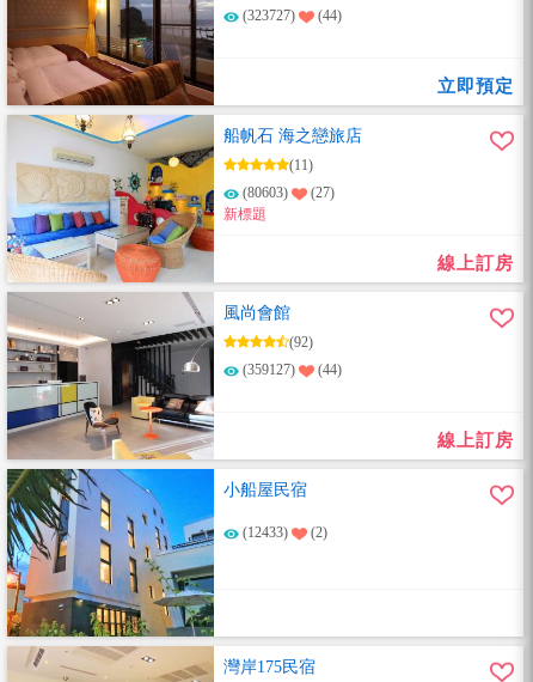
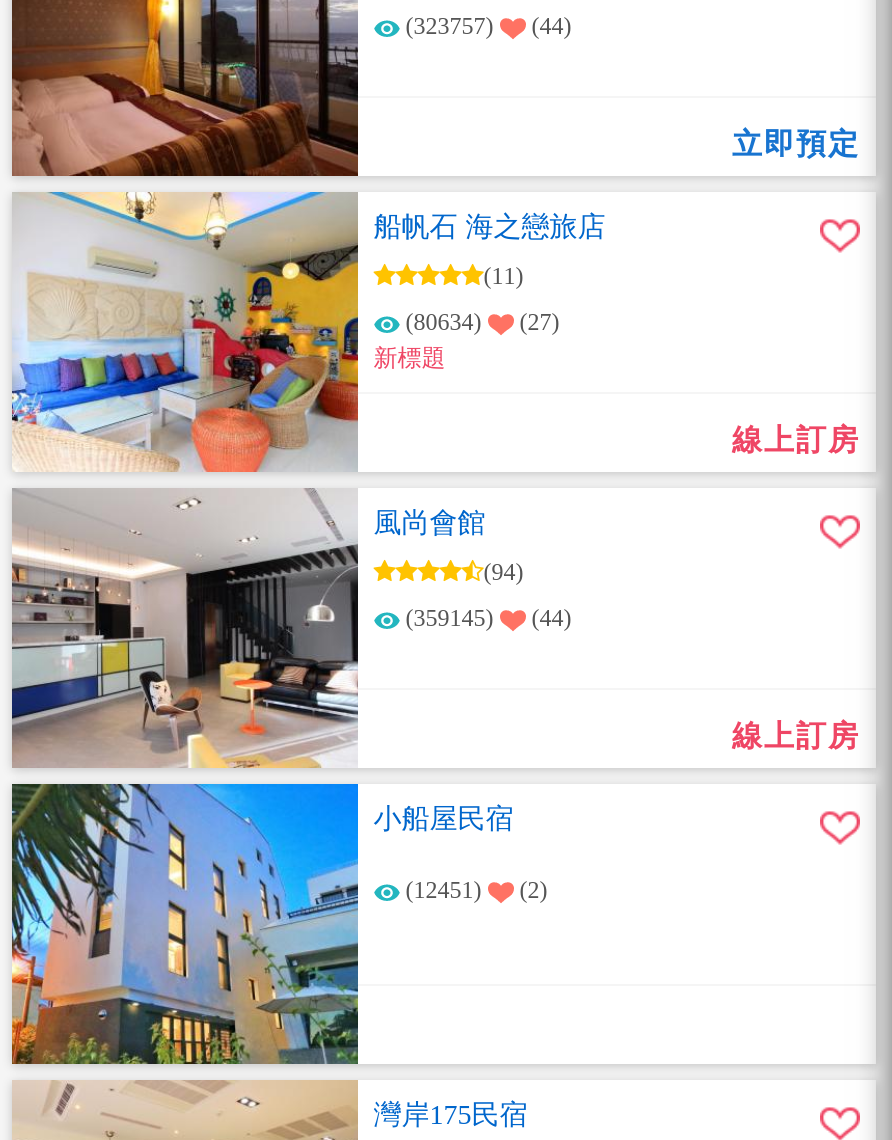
- (323727) (44)
+ (323757) (44)

- (80603) (27)
+ (80634) (27)

- (92)
+ (94)

- (359127) (44)
+ (359145) (44)

- (12433) (2)
+ (12451) (2)
